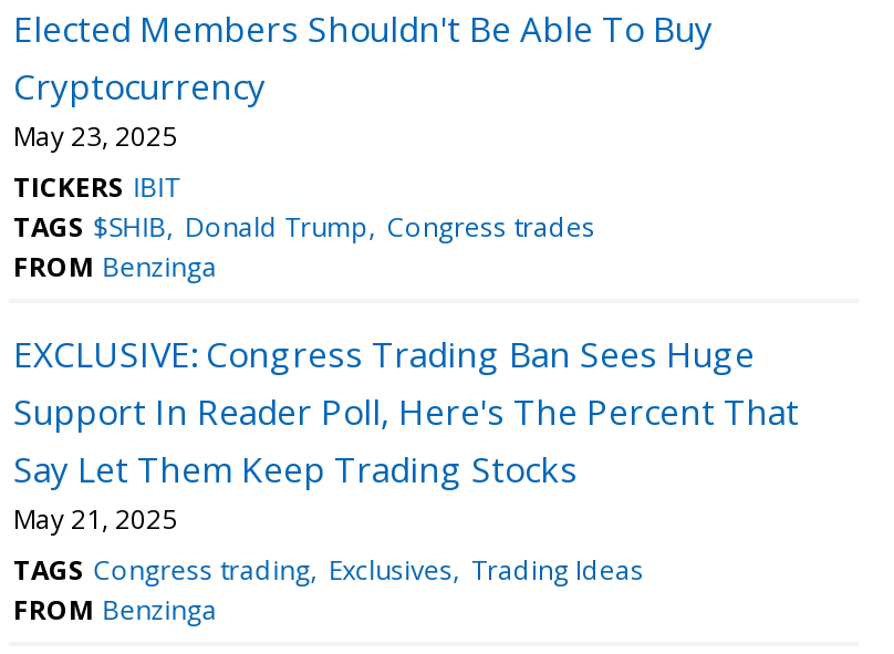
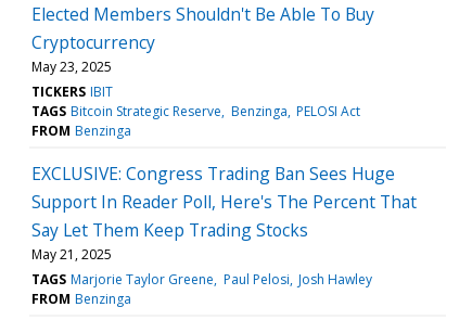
- TAGS $SHIB Donald Trump Congress trades
+ TAGS Bitcoin Strategic Reserve Benzinga PELOSI Act

- TAGS Congress trading Exclusives Trading Ideas
+ TAGS Marjorie Taylor Greene Paul Pelosi Josh Hawley
